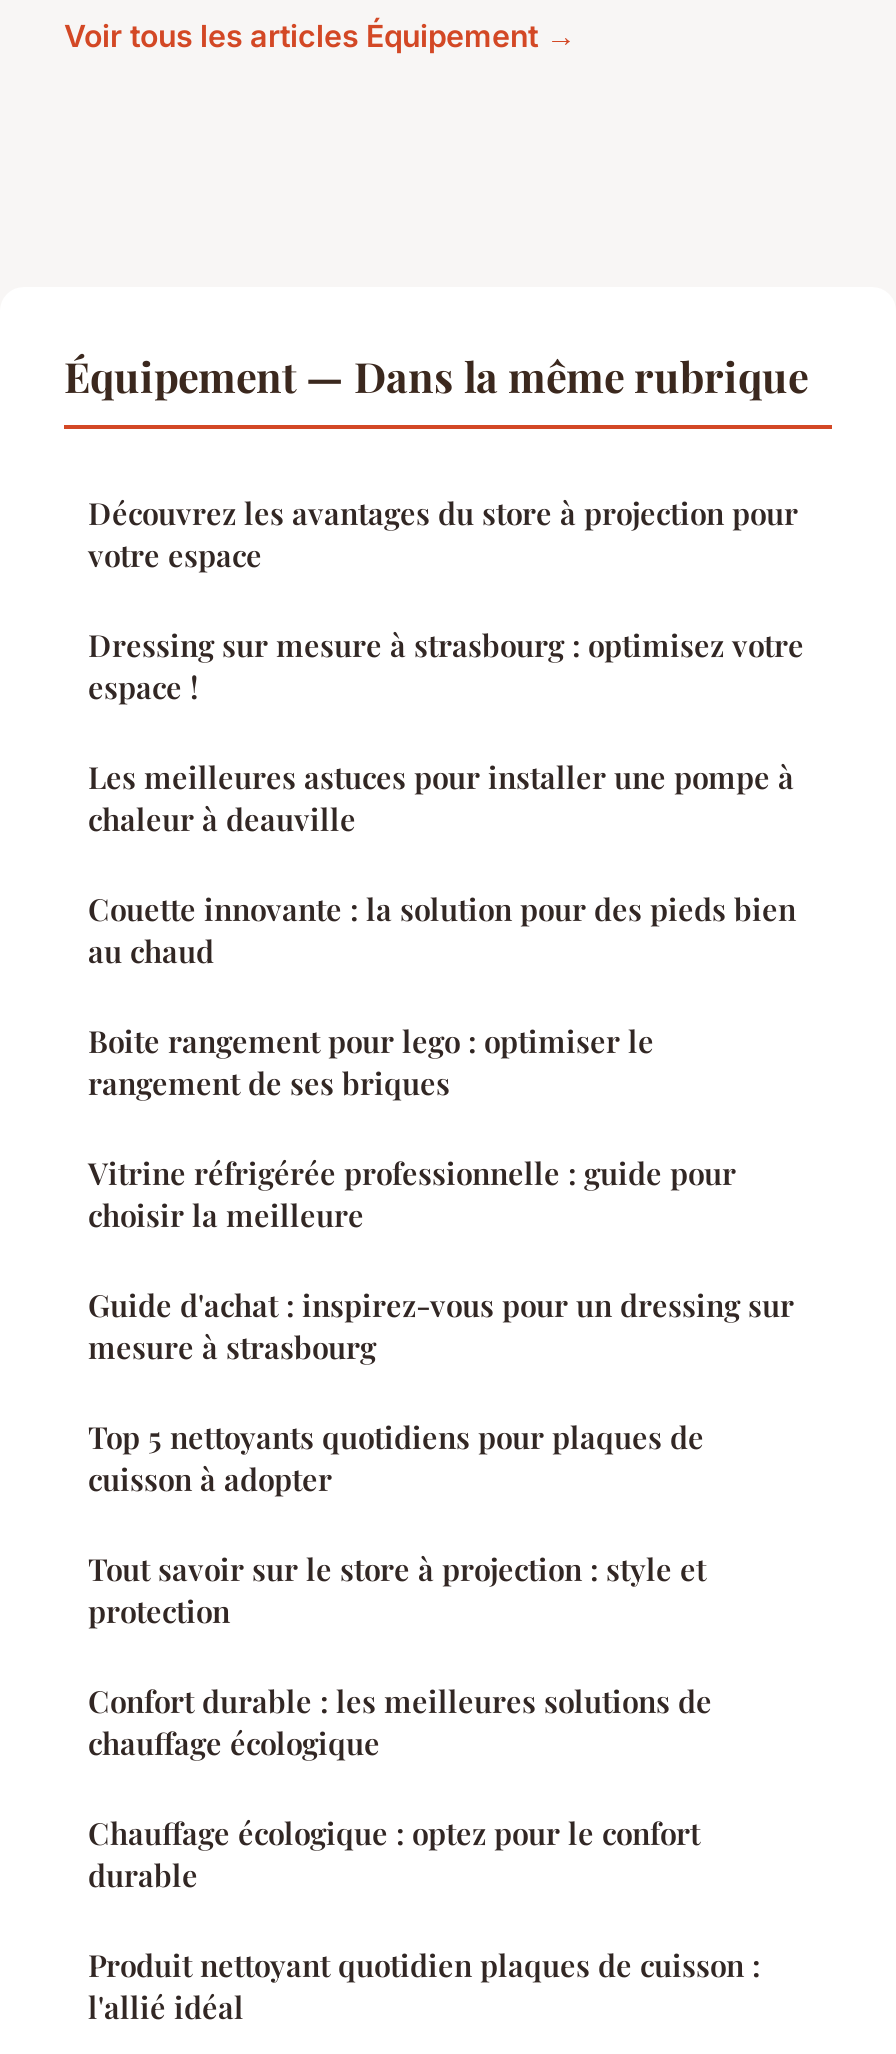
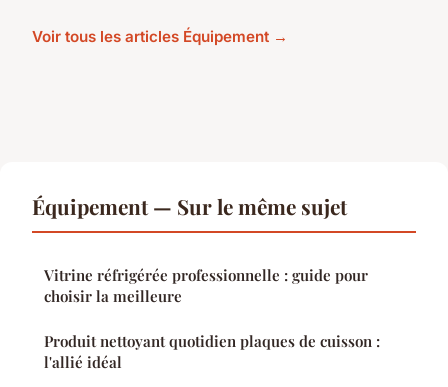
- Équipement — Dans la même rubrique
- Découvrez les avantages du store à projection pour
- votre espace
- Dressing sur mesure à strasbourg : optimisez votre
- espace !
- Les meilleures astuces pour installer une pompe à
- chaleur à deauville
- Couette innovante : la solution pour des pieds bien
- au chaud
- Boite rangement pour lego : optimiser le
- rangement de ses briques
+ Équipement — Sur le même sujet

- Guide d'achat : inspirez-vous pour un dressing sur
- mesure à strasbourg
- Top 5 nettoyants quotidiens pour plaques de
- cuisson à adopter
- Tout savoir sur le store à projection : style et
- protection
- Confort durable : les meilleures solutions de
- chauffage écologique
- Chauffage écologique : optez pour le confort
- durable
